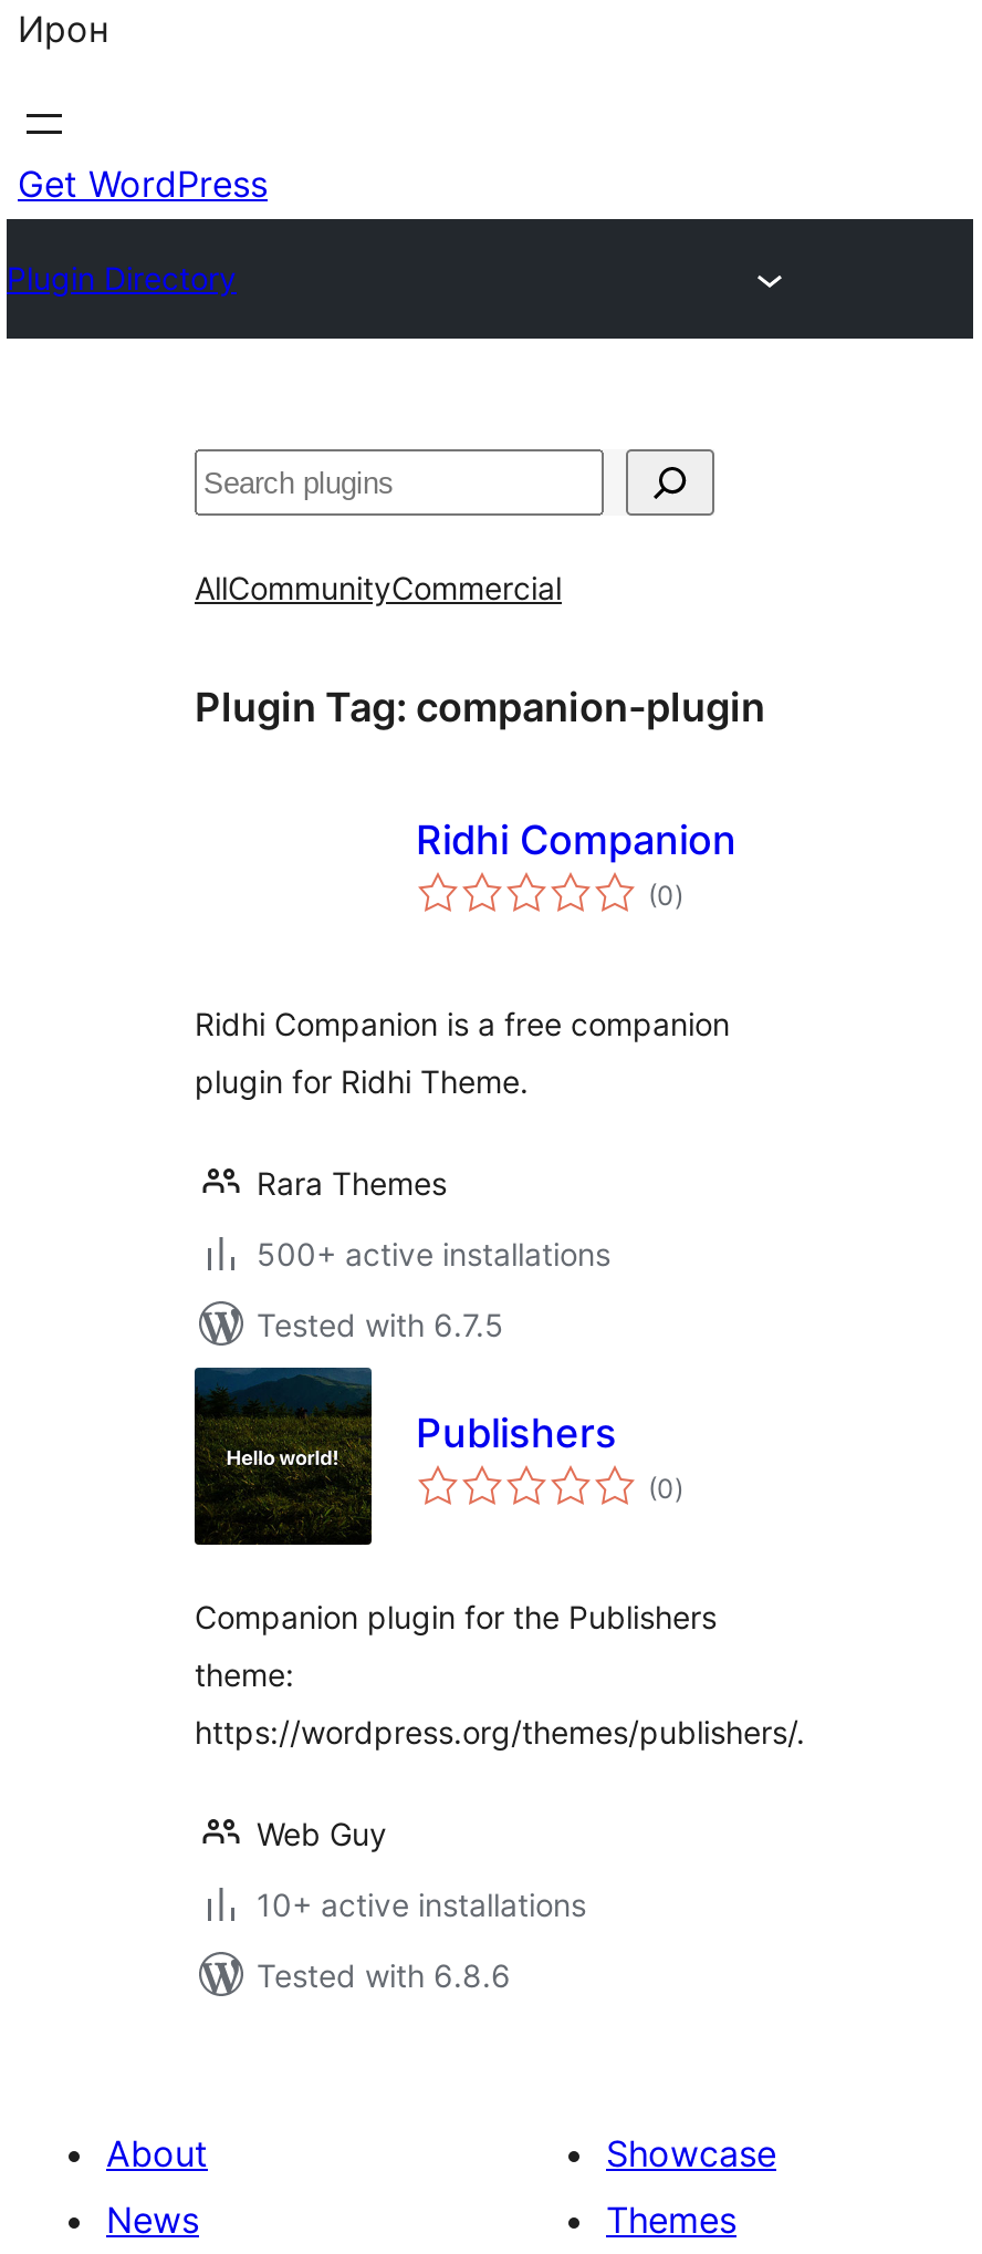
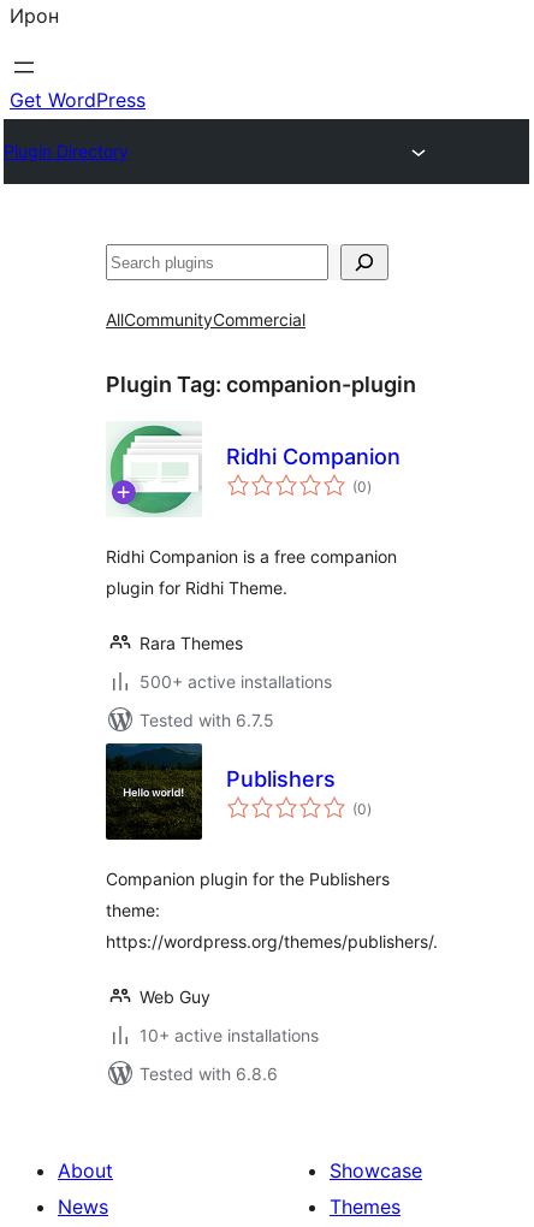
+ [image]
